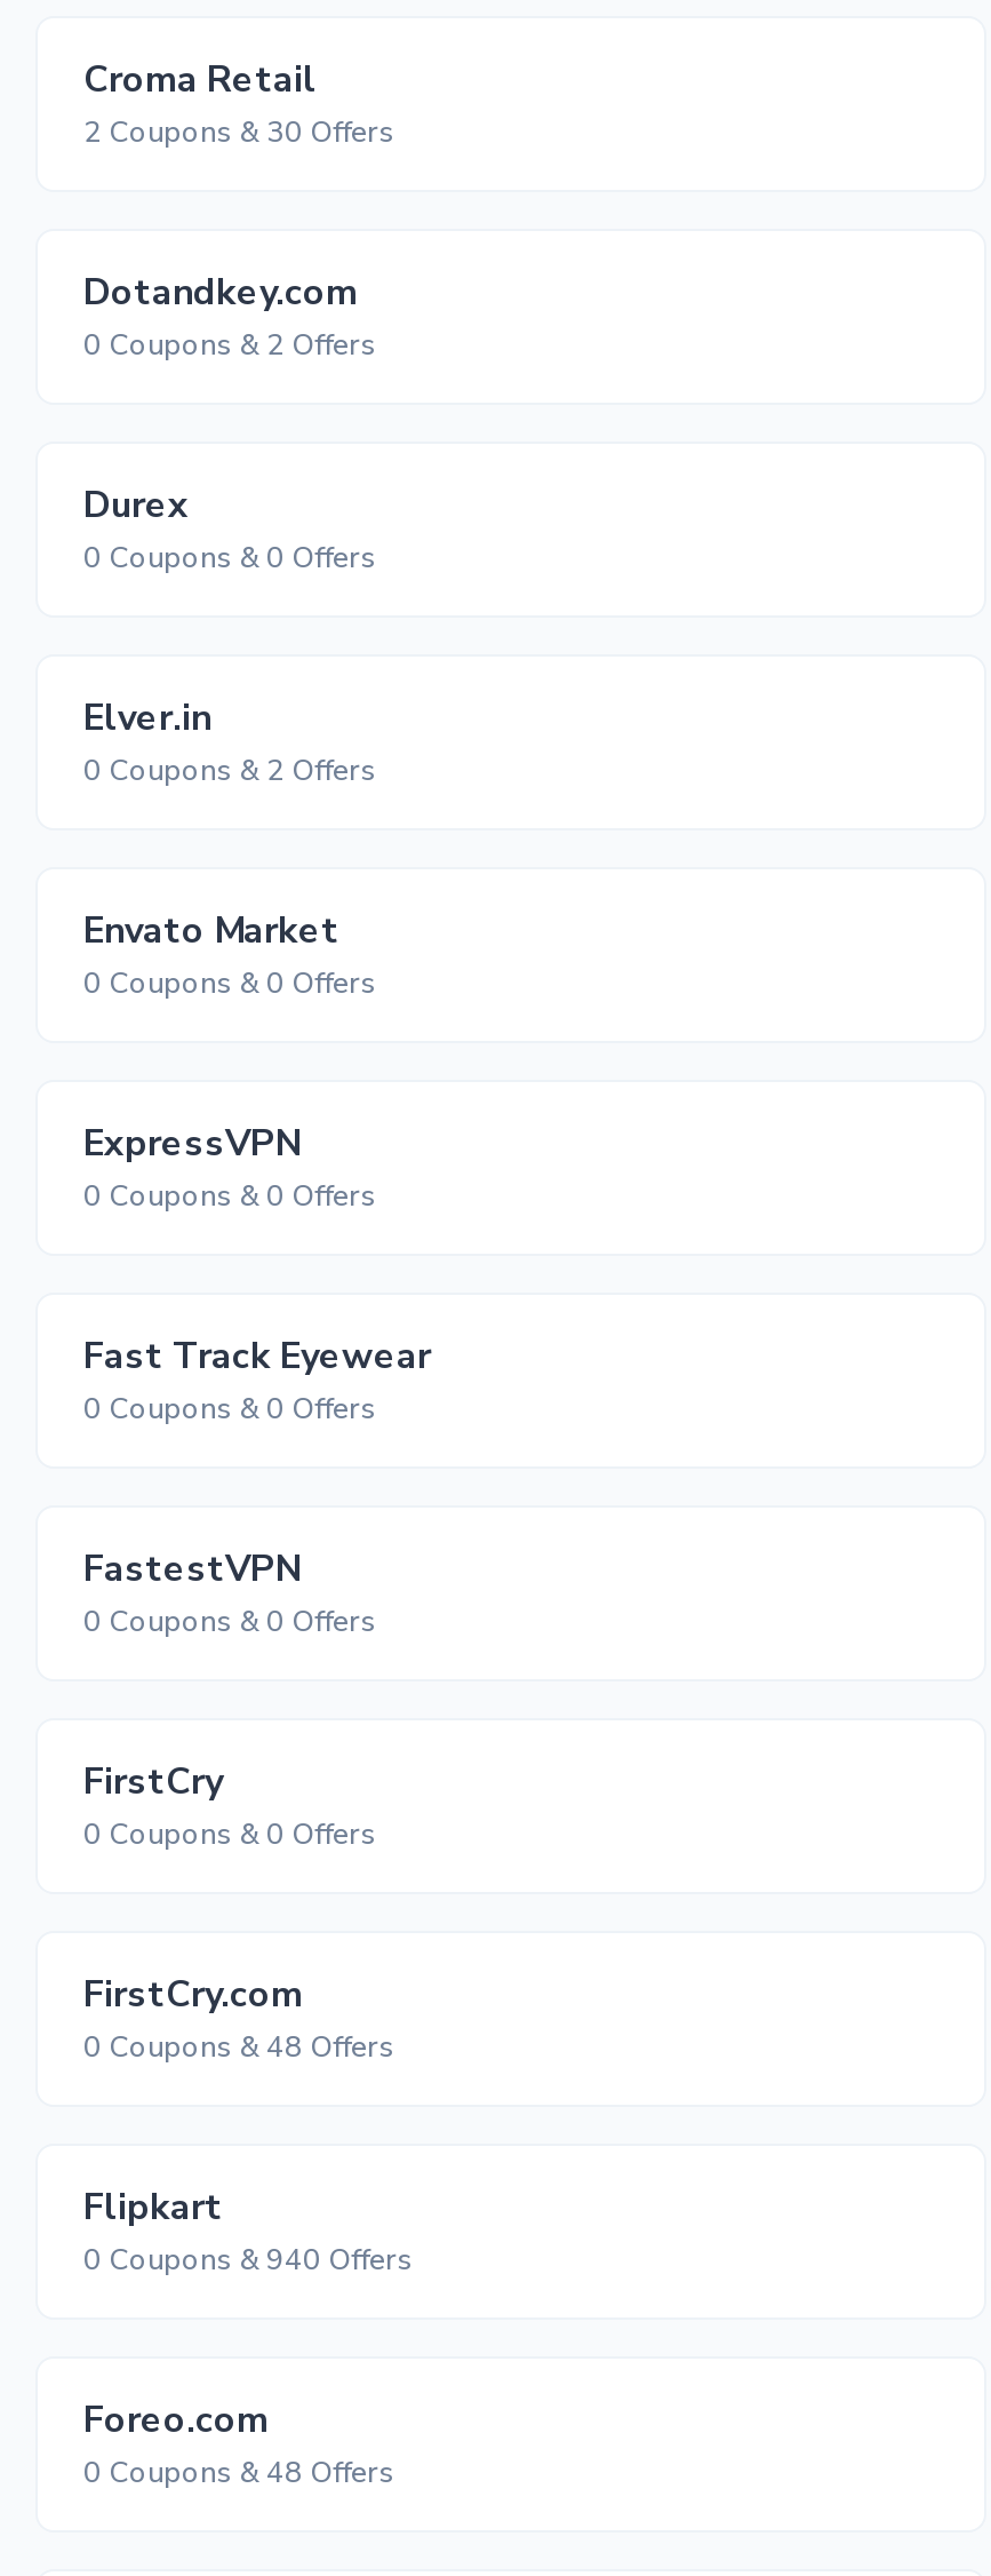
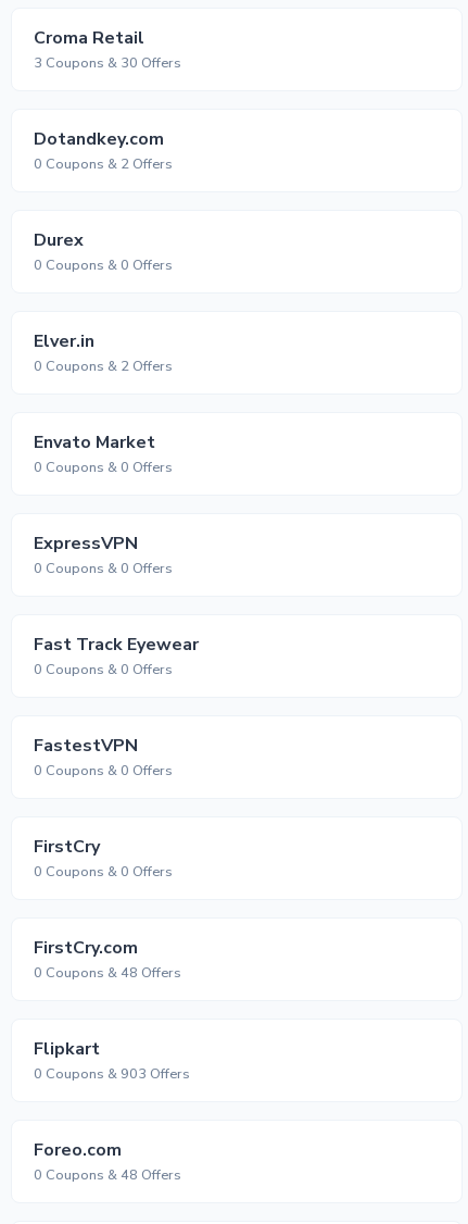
- 2 Coupons & 30 Offers
+ 3 Coupons & 30 Offers

- 0 Coupons & 940 Offers
+ 0 Coupons & 903 Offers
